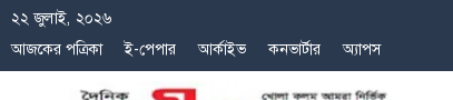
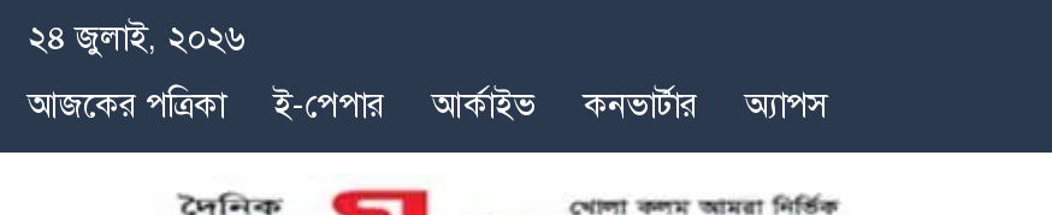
- ২২ জুলাই, ২০২৬
+ ২৪ জুলাই, ২০২৬
